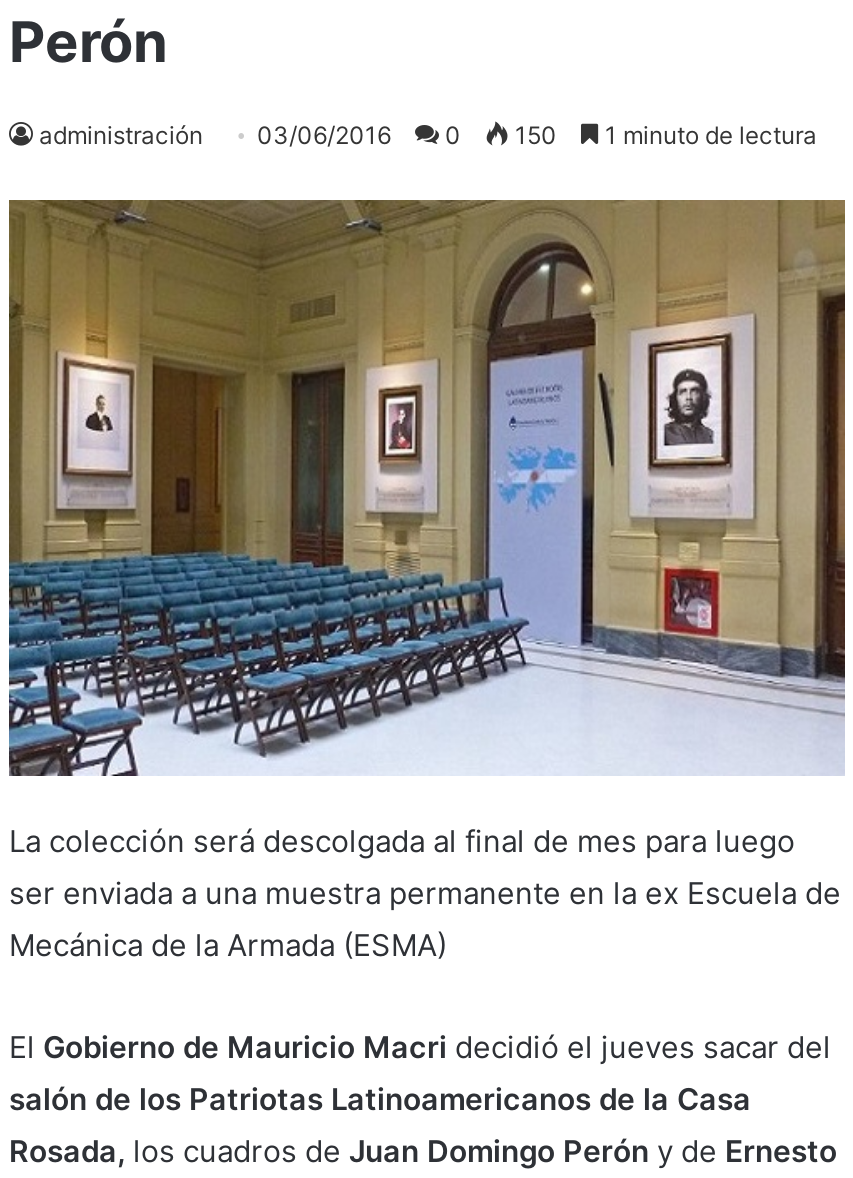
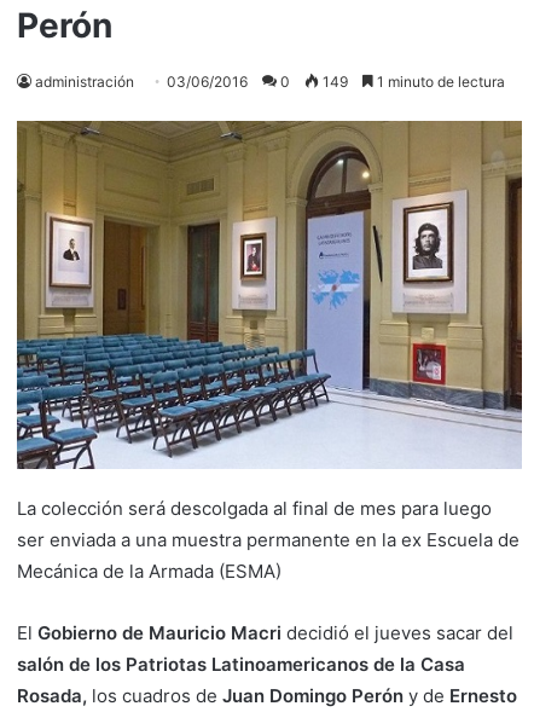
- administración 03/06/2016 0 150 1 minuto de lectura
+ administración 03/06/2016 0 149 1 minuto de lectura
